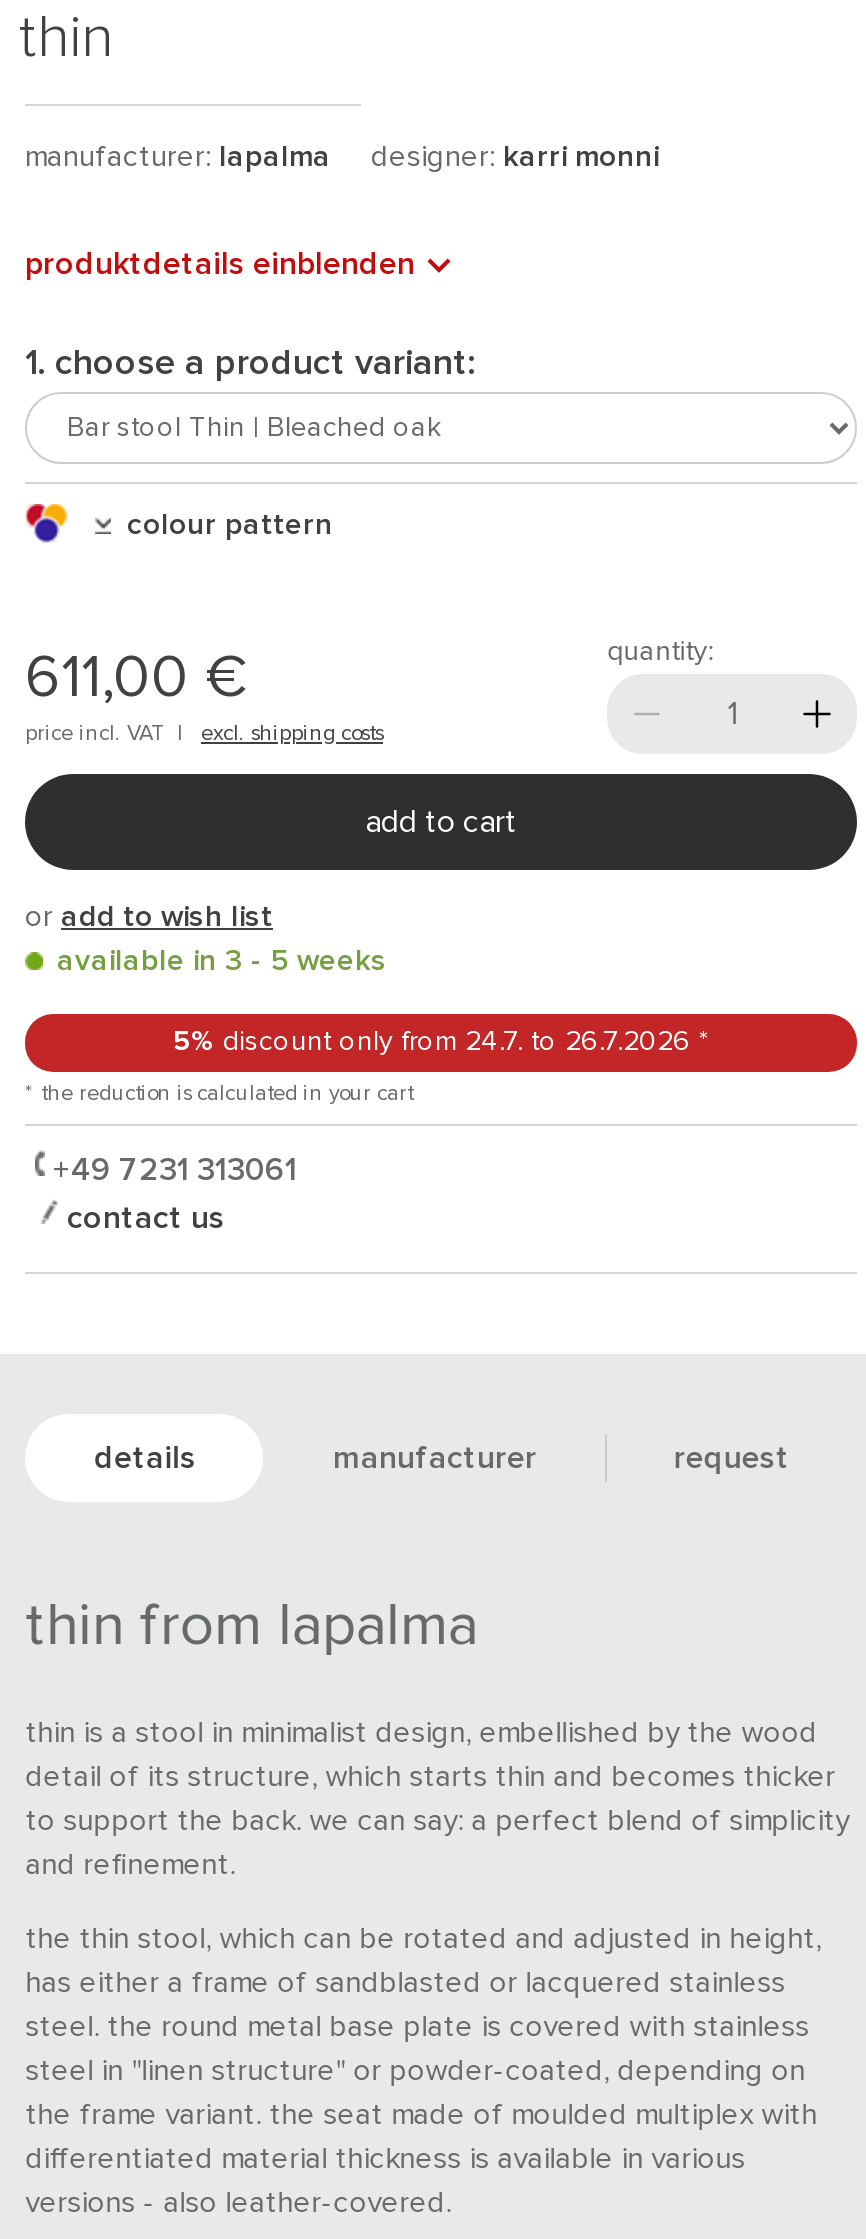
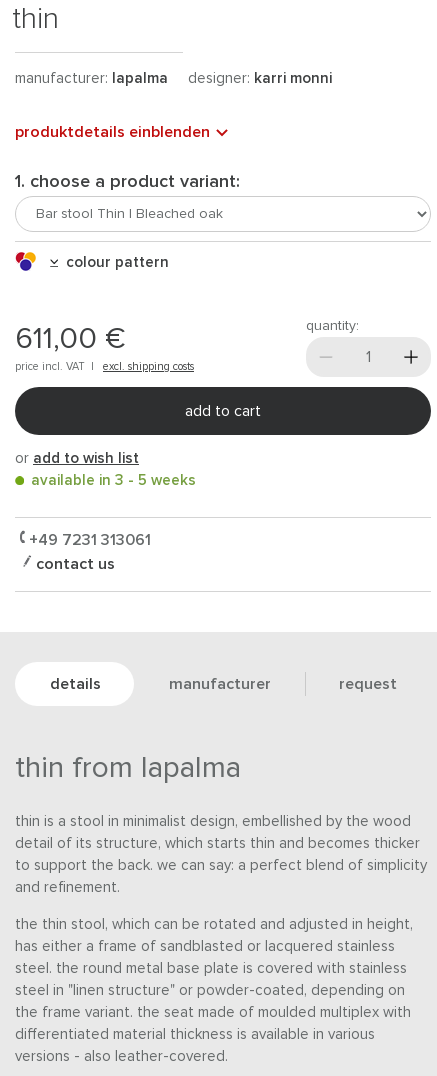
- 5% discount only from 24.7. to 26.7.2026 *
- * the reduction is calculated in your cart
